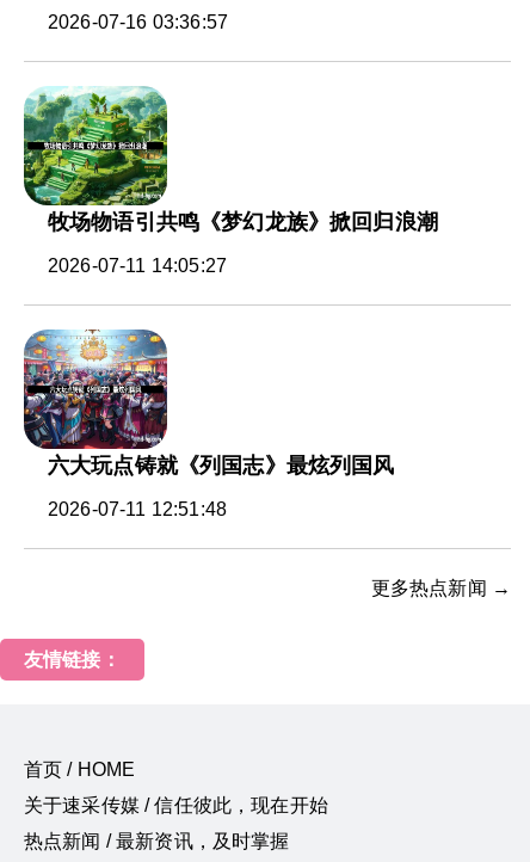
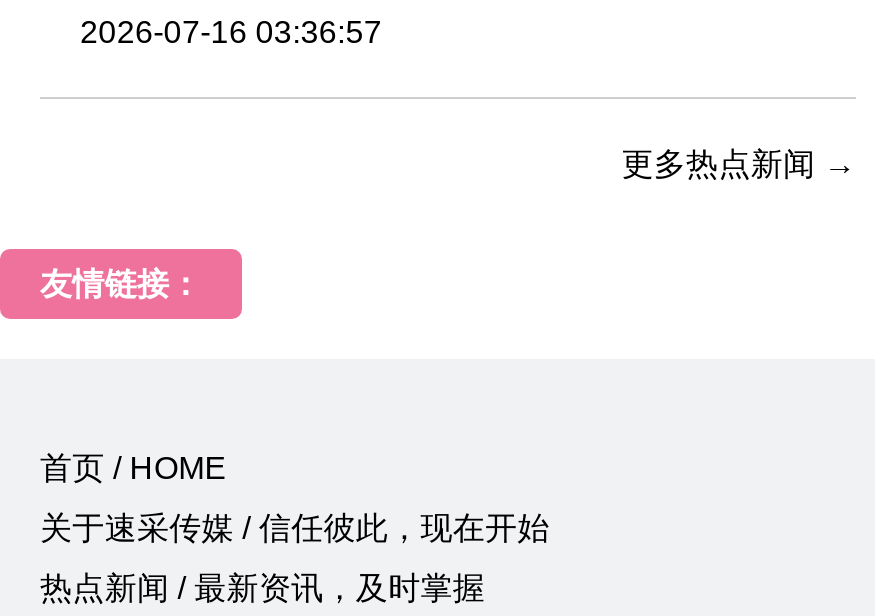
- [image]
- 牧场物语引共鸣《梦幻龙族》掀回归浪潮
- 2026-07-11 14:05:27

- [image]
- 六大玩点铸就《列国志》最炫列国风
- 2026-07-11 12:51:48
